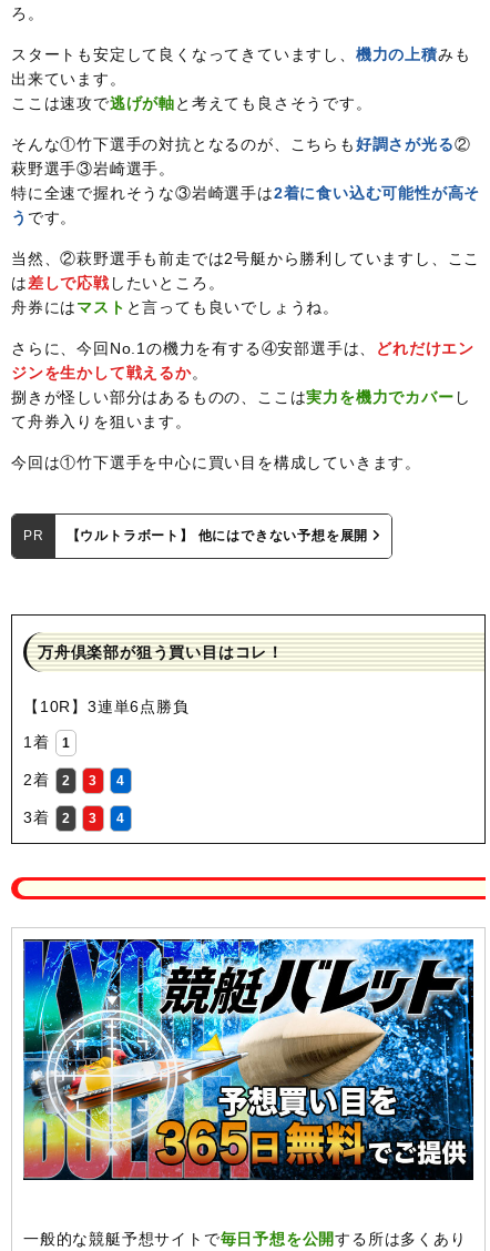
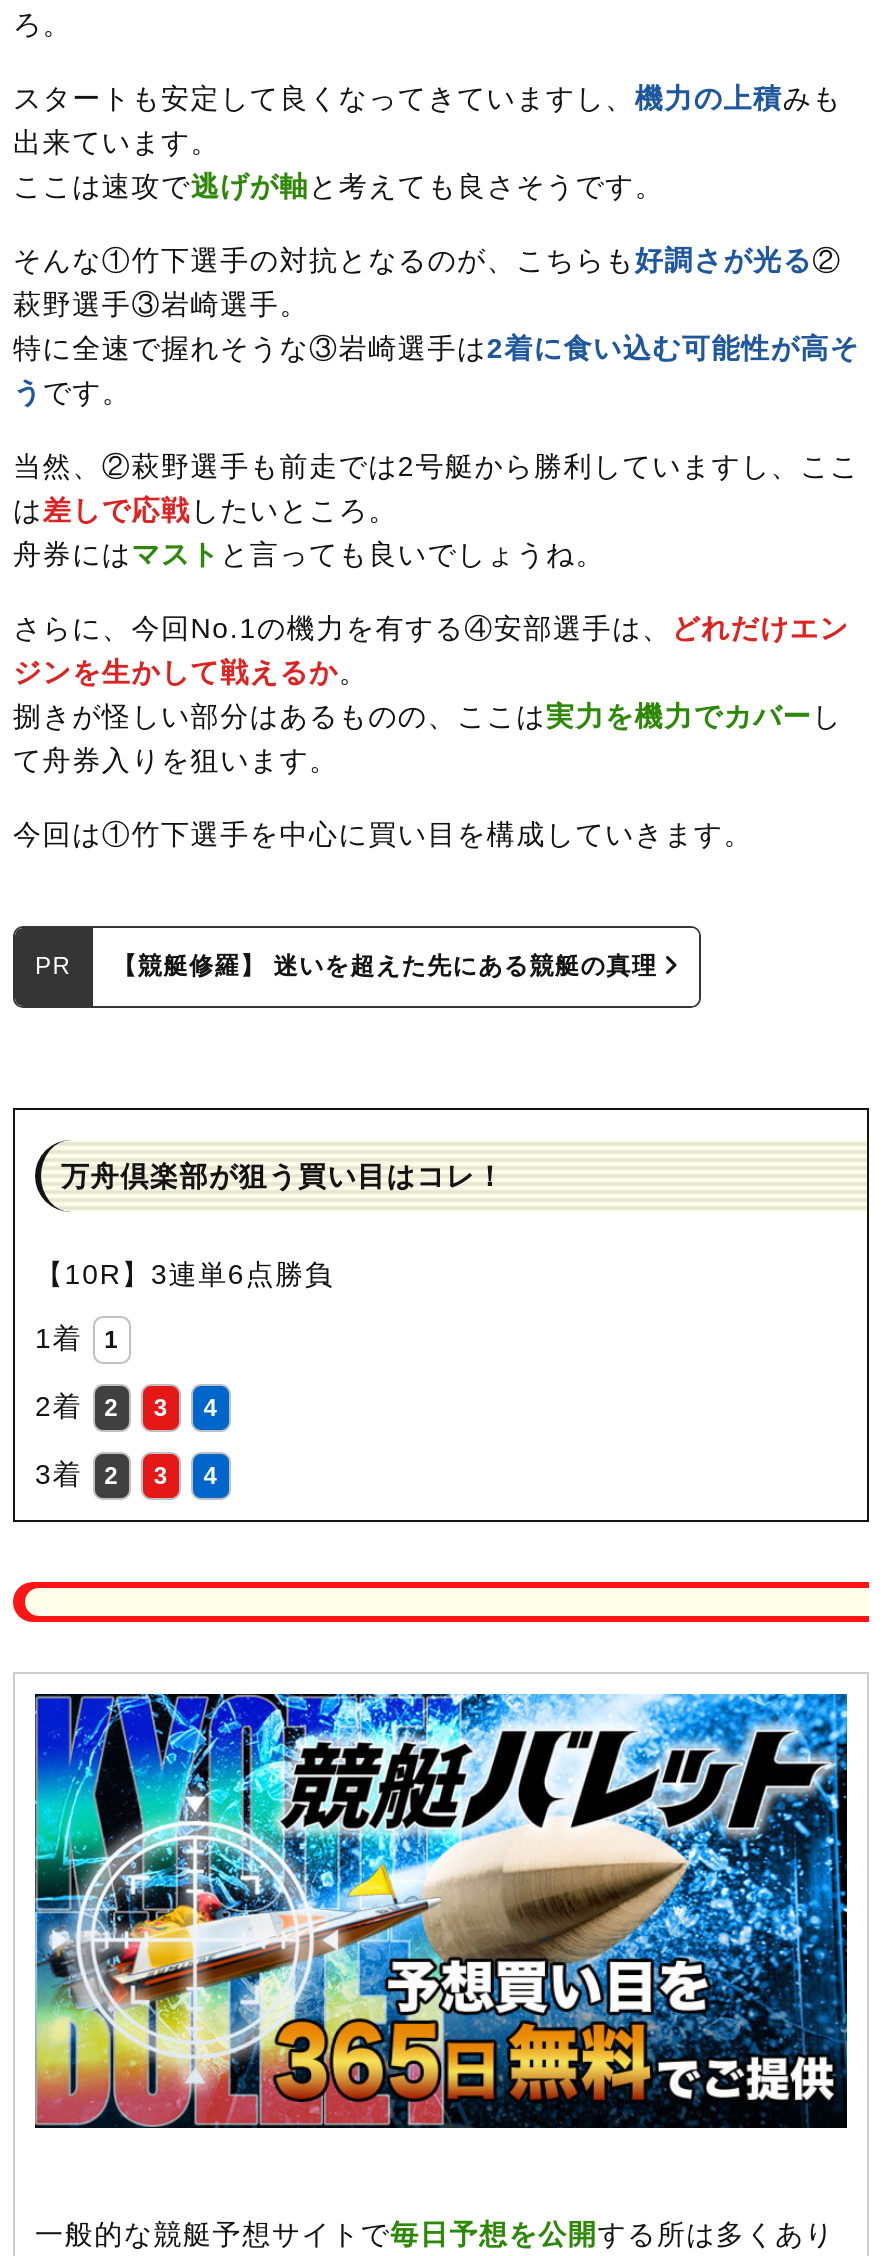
- 【ウルトラボート】 他にはできない予想を展開
+ 【競艇修羅】 迷いを超えた先にある競艇の真理
